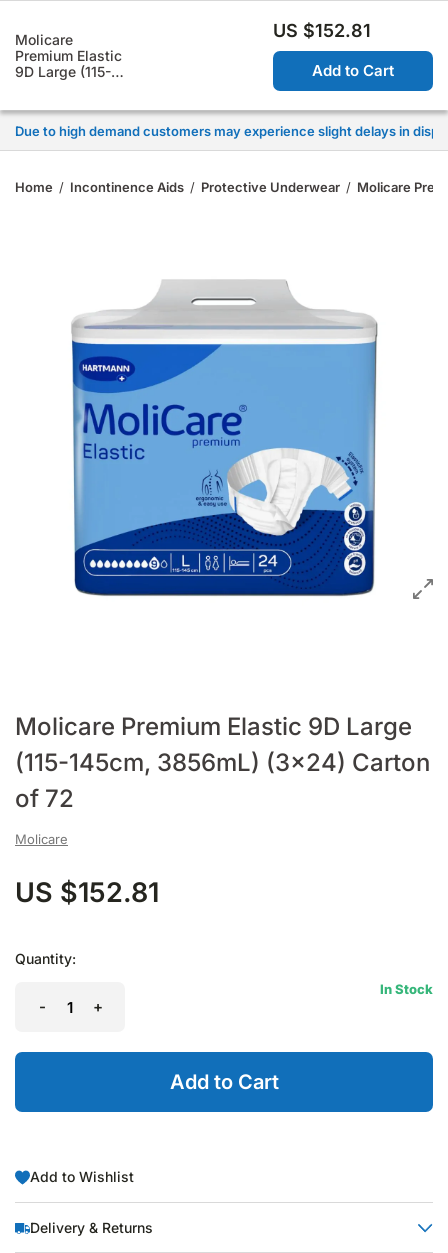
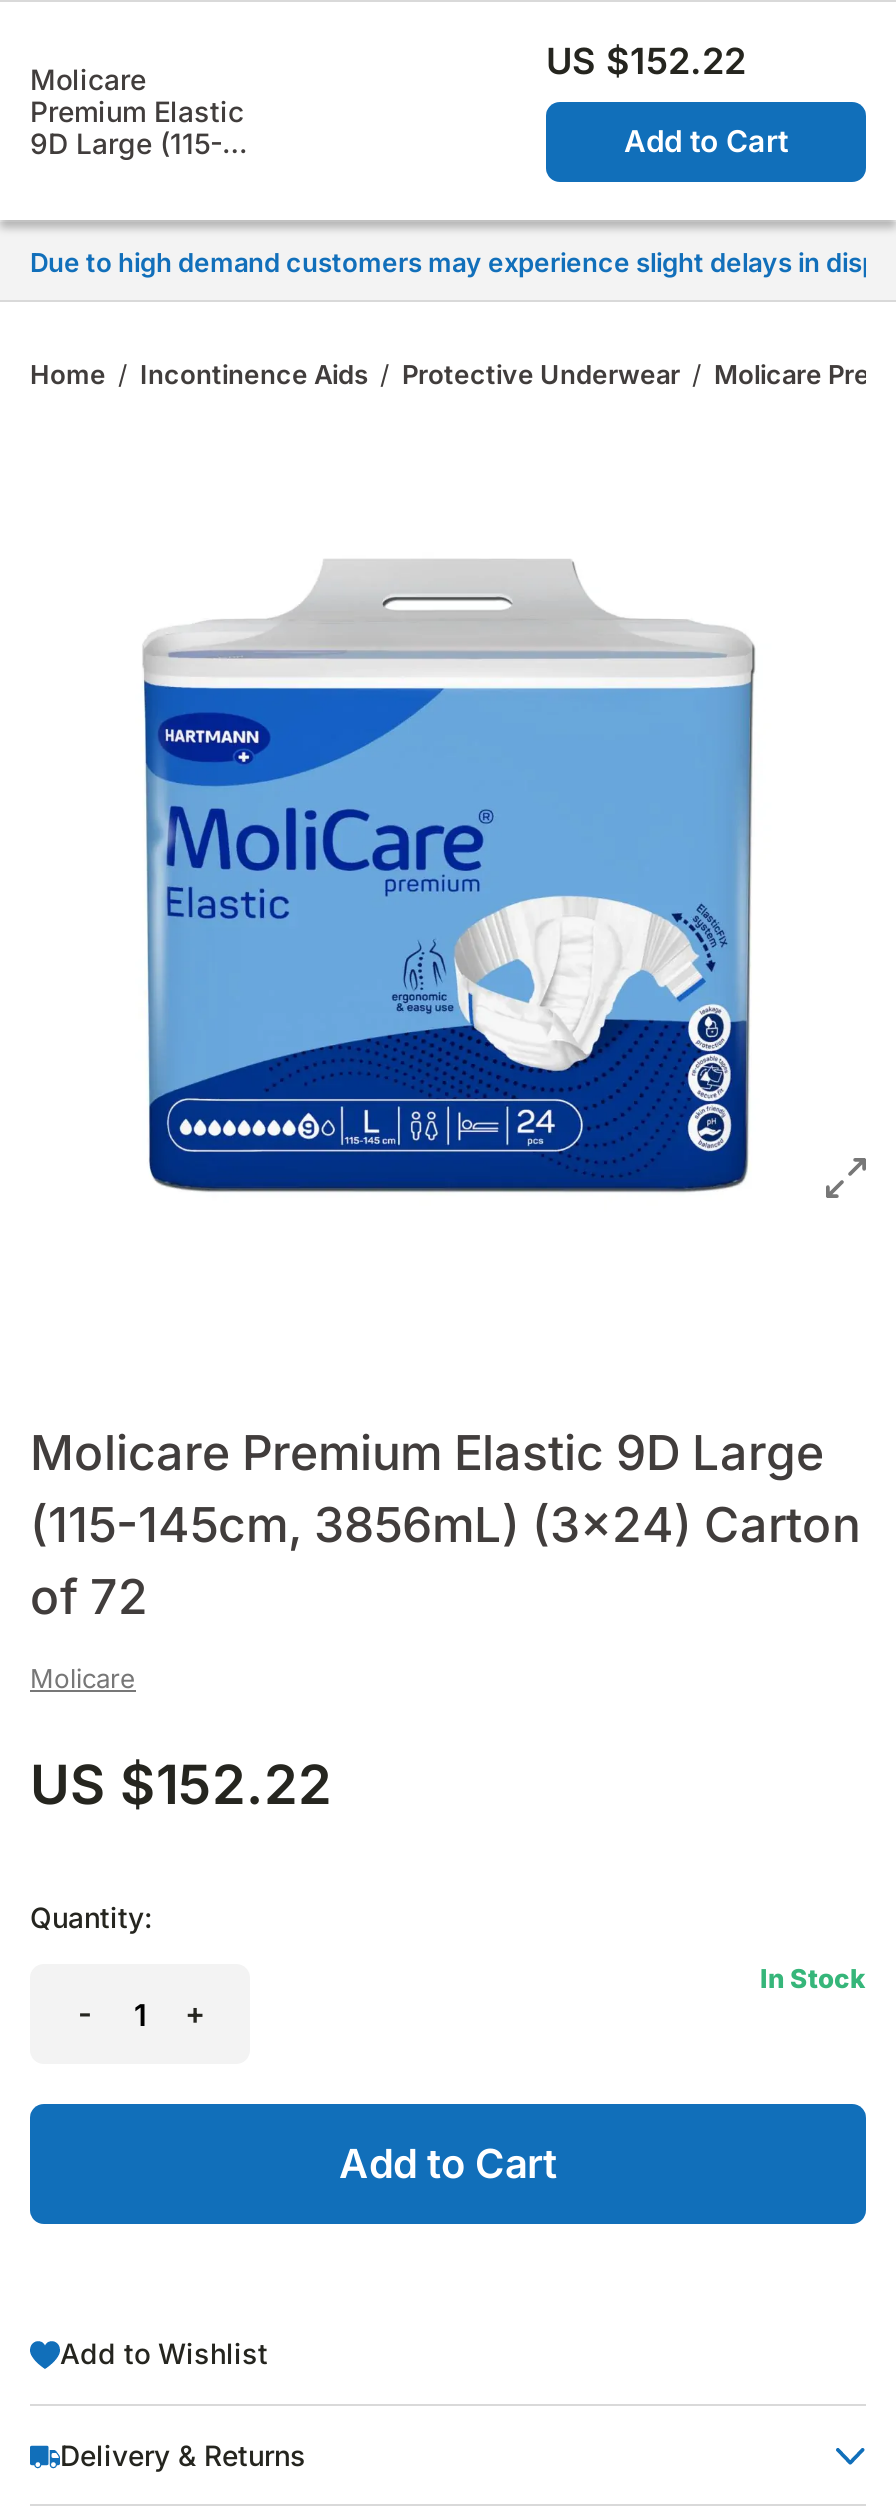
- US $152.81
+ US $152.22

- US $152.81
+ US $152.22
